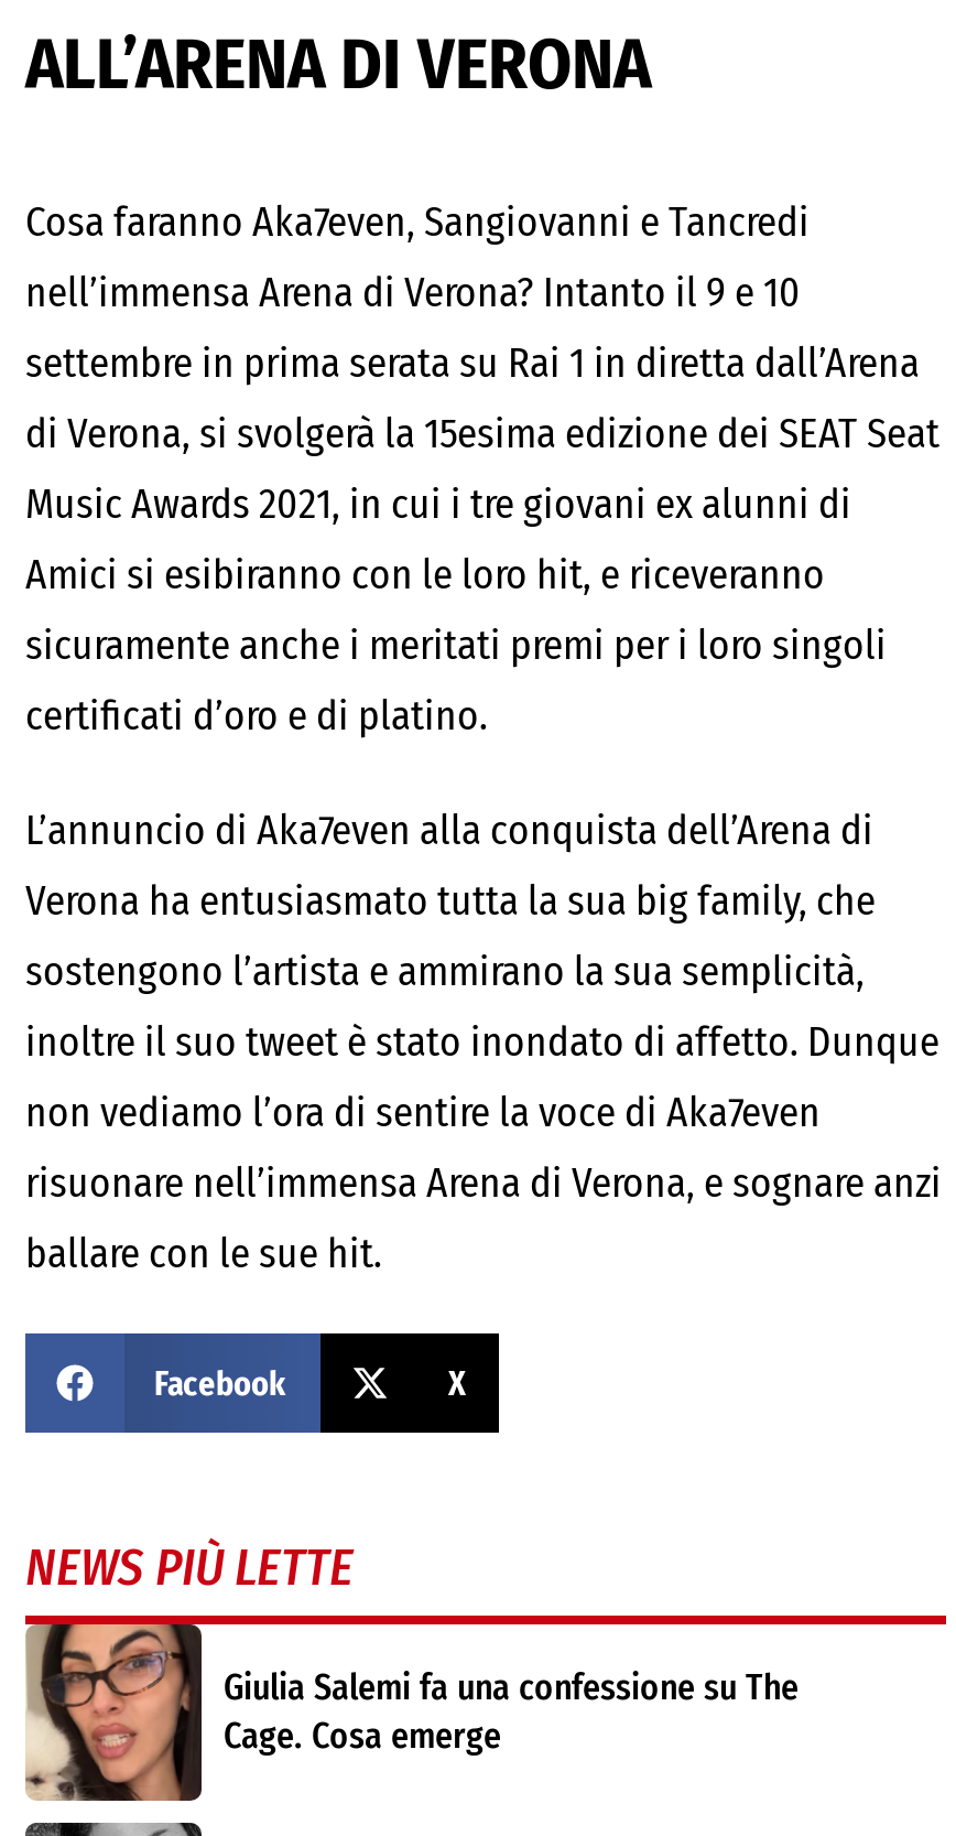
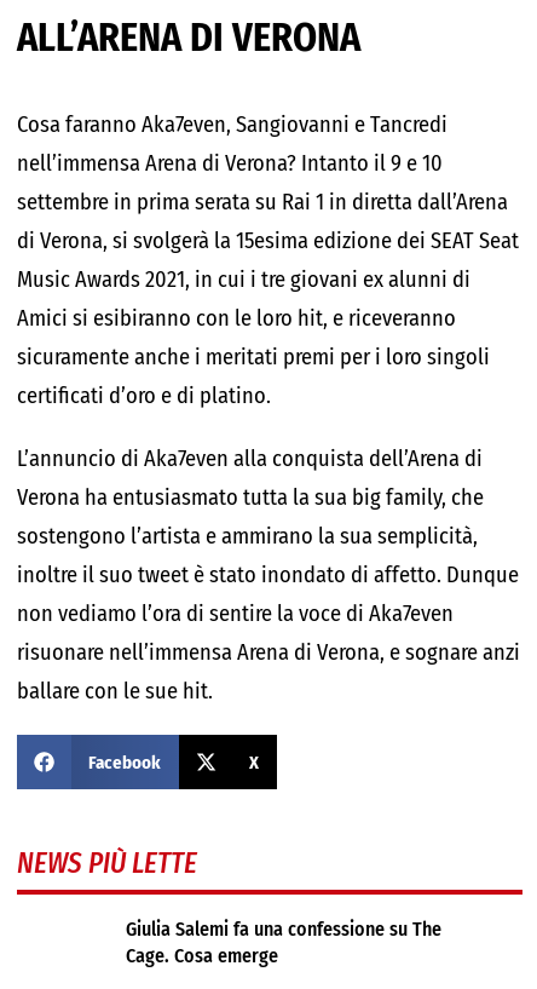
- [image]
